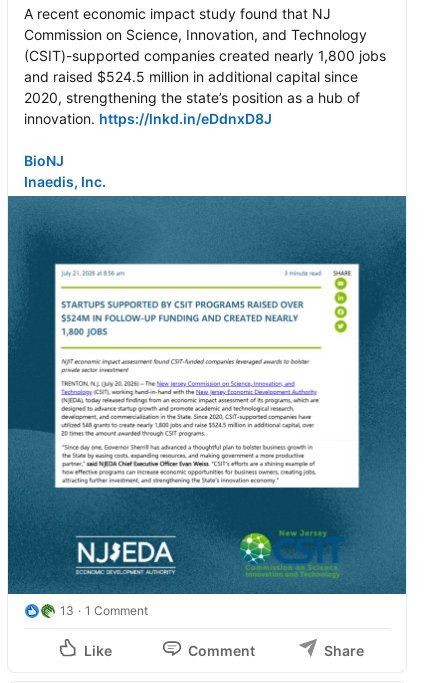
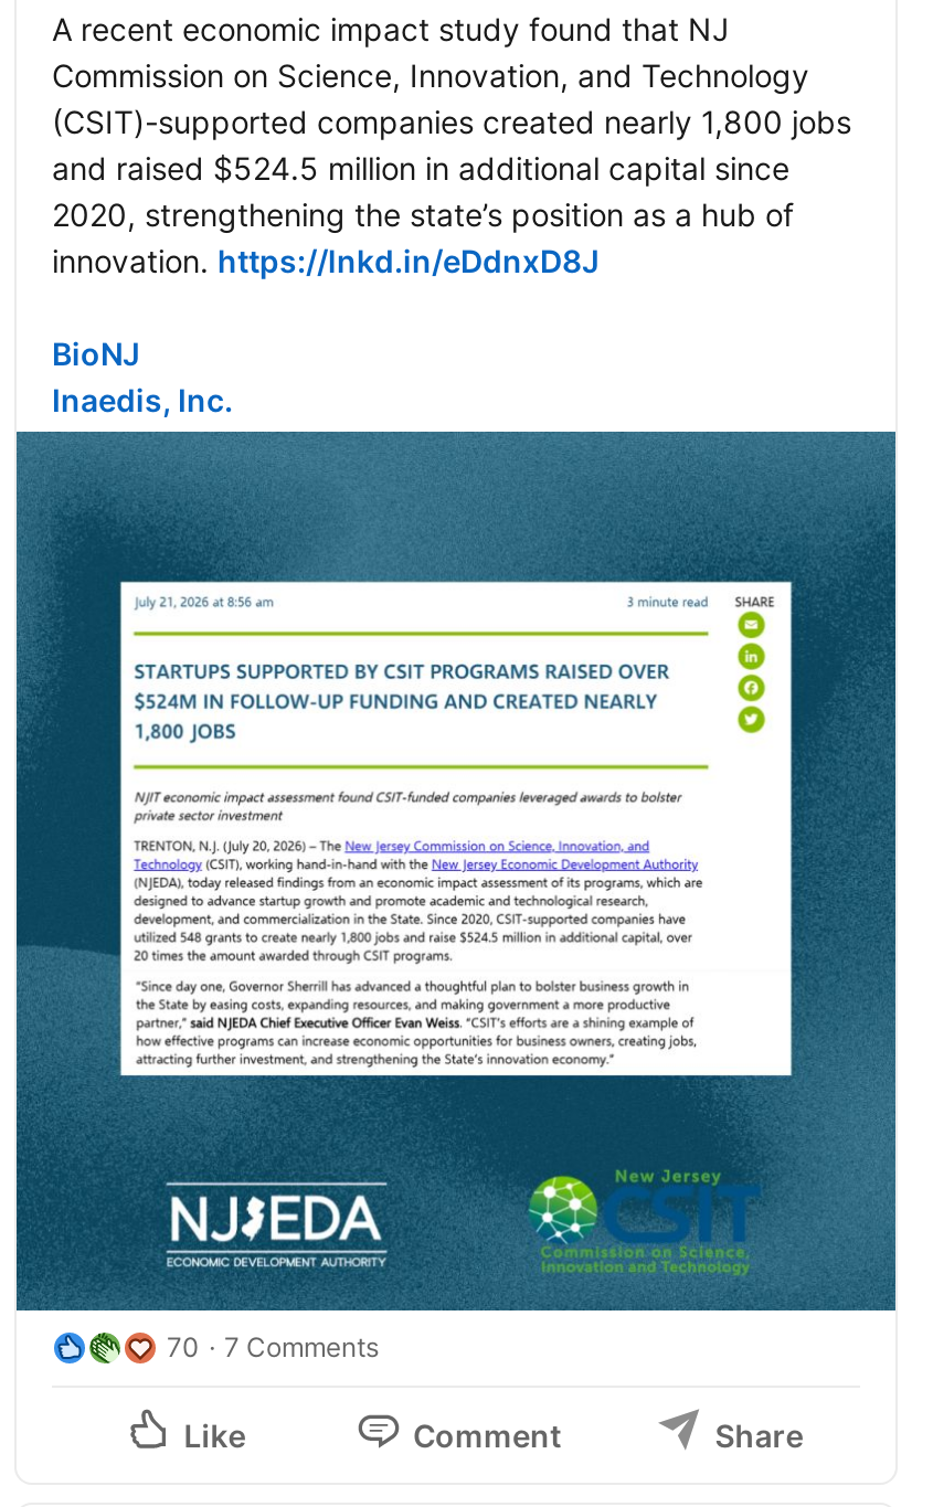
- 13
- 1 Comment
+ 70
+ 7 Comments
